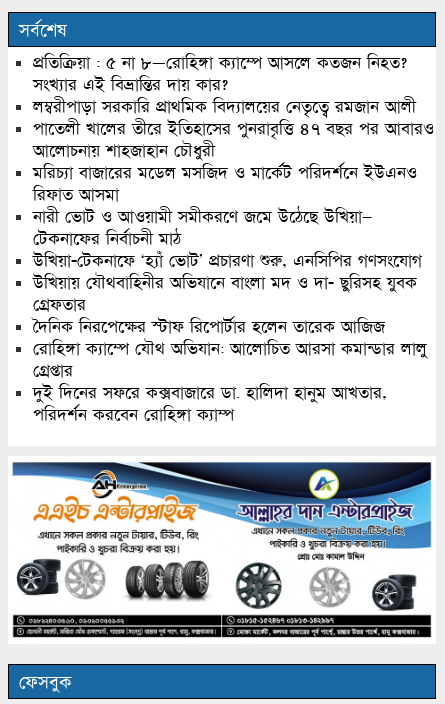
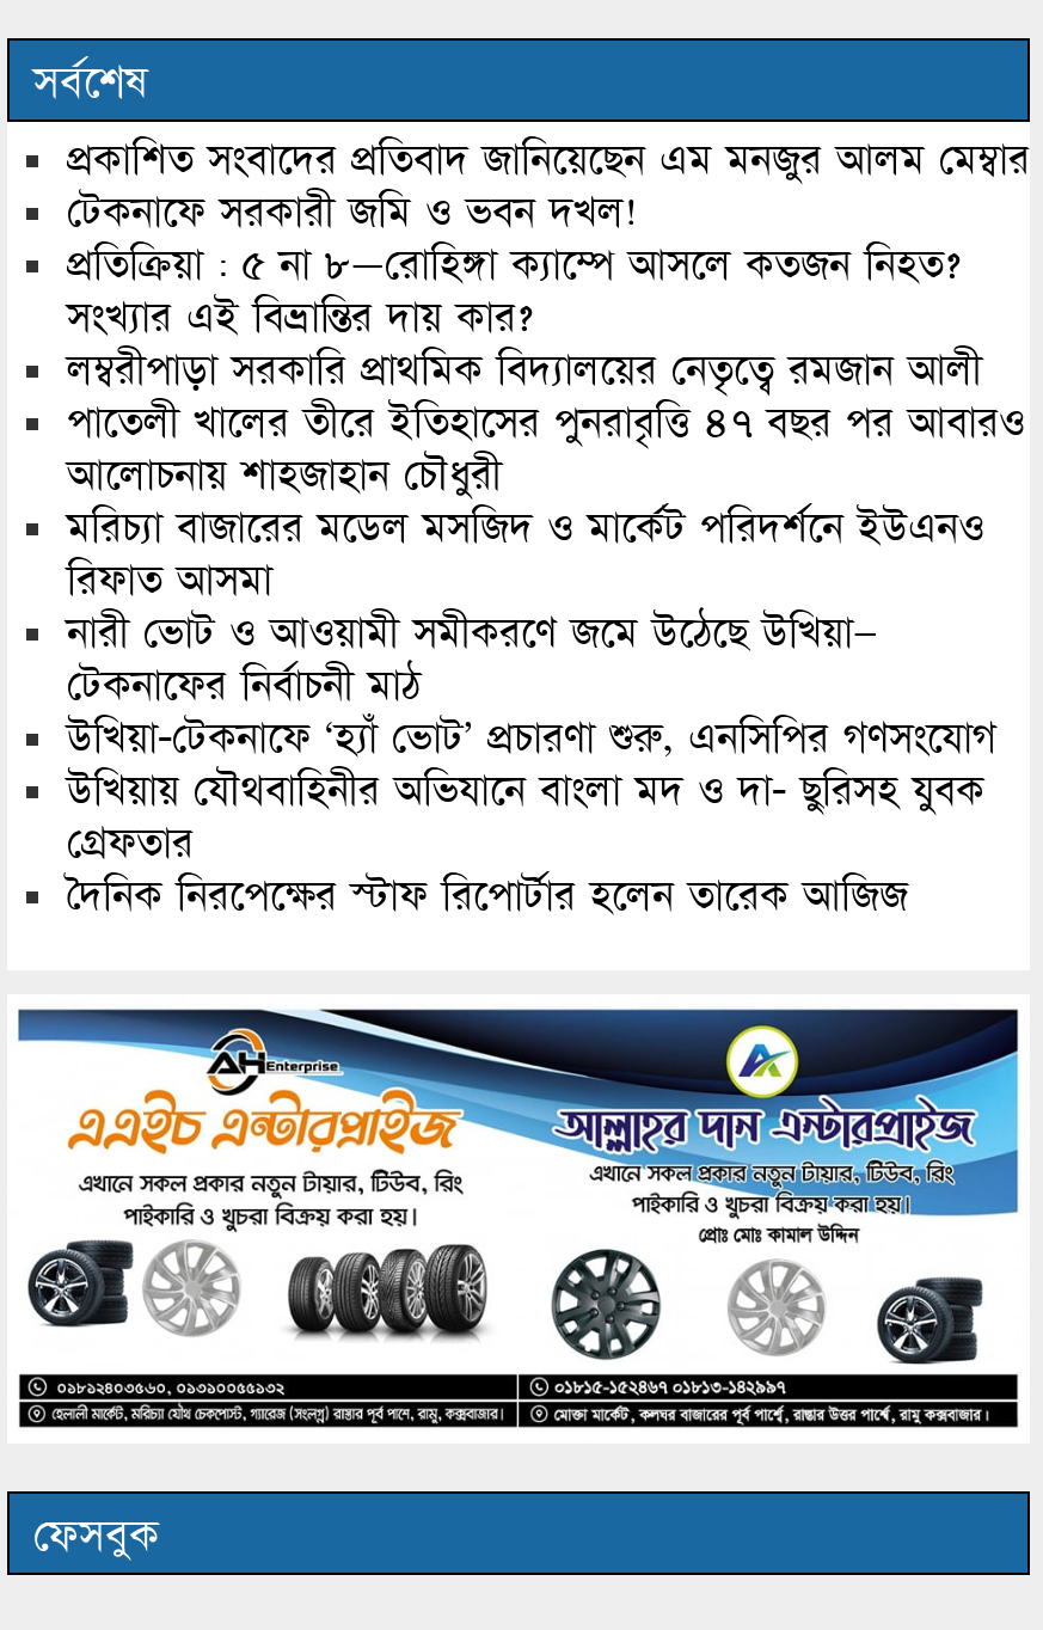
+ প্রকাশিত সংবাদের প্রতিবাদ জানিয়েছেন এম মনজুর আলম মেম্বার
+ টেকনাফে সরকারী জমি ও ভবন দখল!

moved down: প্রতিক্রিয়া : ৫ না ৮—রোহিঙ্গা ক্যাম্পে আসলে কতজন নিহত? | সংখ্যার এই বিভ্রান্তির দায় কার? | লম্বরীপাড়া সরকারি প্রাথমিক বিদ্যালয়ের নেতৃত্বে রমজান আলী | ... | উখিয়ায় যৌথবাহিনীর অভিযানে বাংলা মদ ও দা- ছুরিসহ যুবক | গ্রেফতার

- রোহিঙ্গা ক্যাম্পে যৌথ অভিযান: আলোচিত আরসা কমান্ডার লালু
- গ্রেপ্তার
- দুই দিনের সফরে কক্সবাজারে ডা. হালিদা হানুম আখতার,
- পরিদর্শন করবেন রোহিঙ্গা ক্যাম্প
